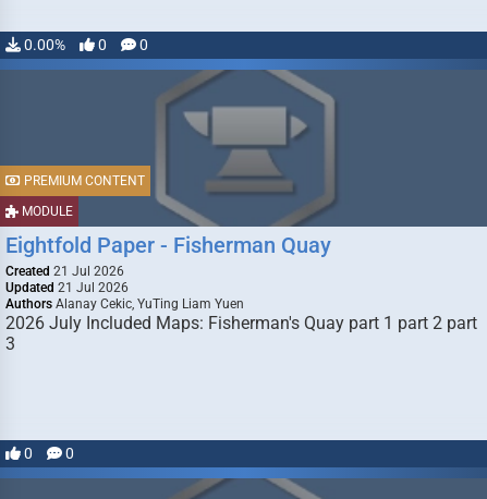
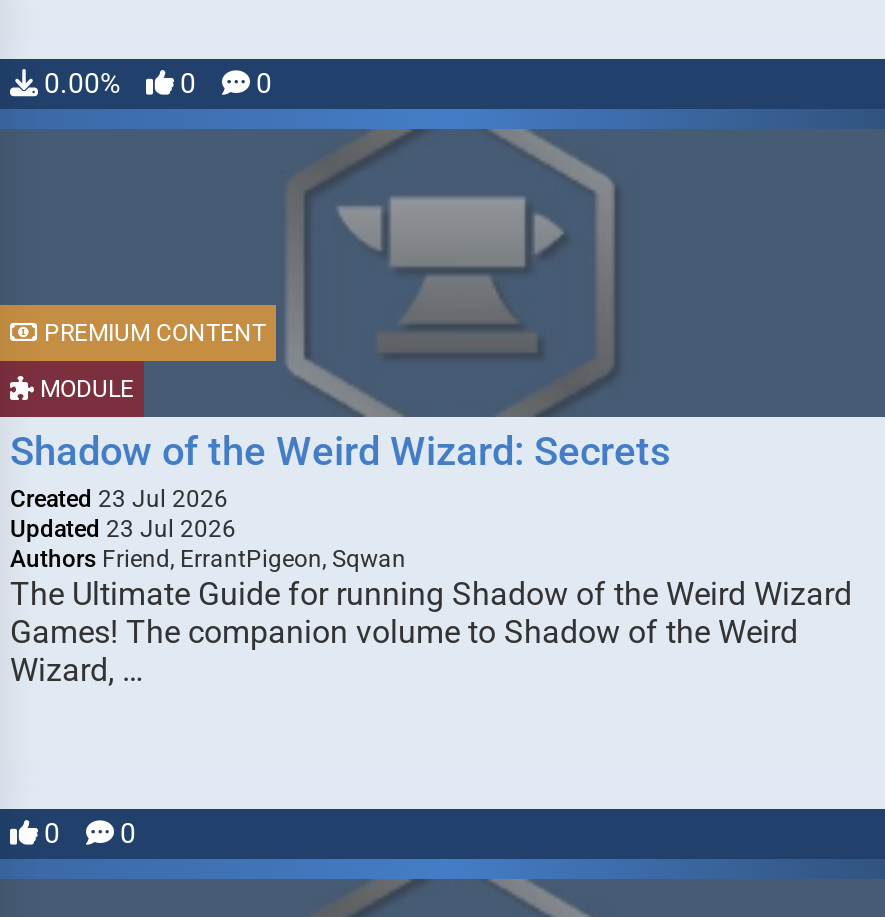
- Eightfold Paper - Fisherman Quay
- Created 21 Jul 2026
- Updated 21 Jul 2026
- Authors Alanay Cekic, YuTing Liam Yuen
- 2026 July Included Maps: Fisherman's Quay part 1 part 2 part
- 3
+ Shadow of the Weird Wizard: Secrets
+ Created 23 Jul 2026
+ Updated 23 Jul 2026
+ Authors Friend, ErrantPigeon, Sqwan
+ The Ultimate Guide for running Shadow of the Weird Wizard
+ Games! The companion volume to Shadow of the Weird
+ Wizard, …
